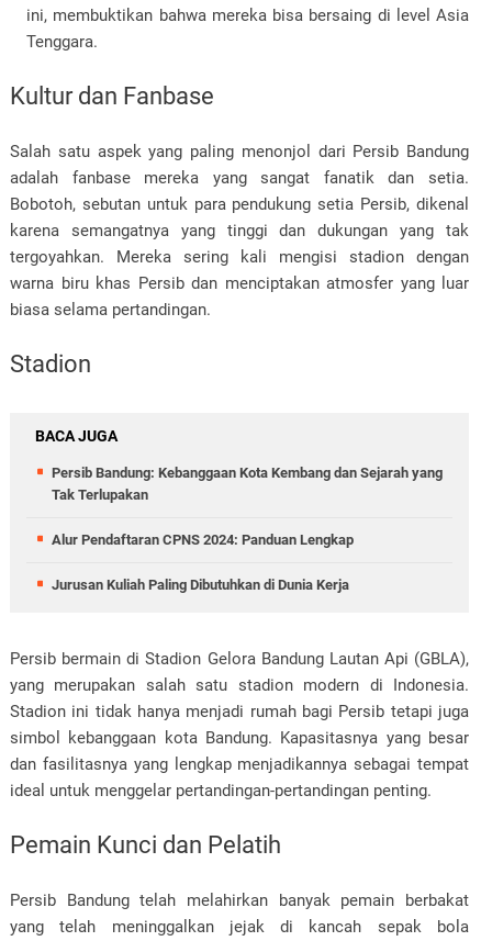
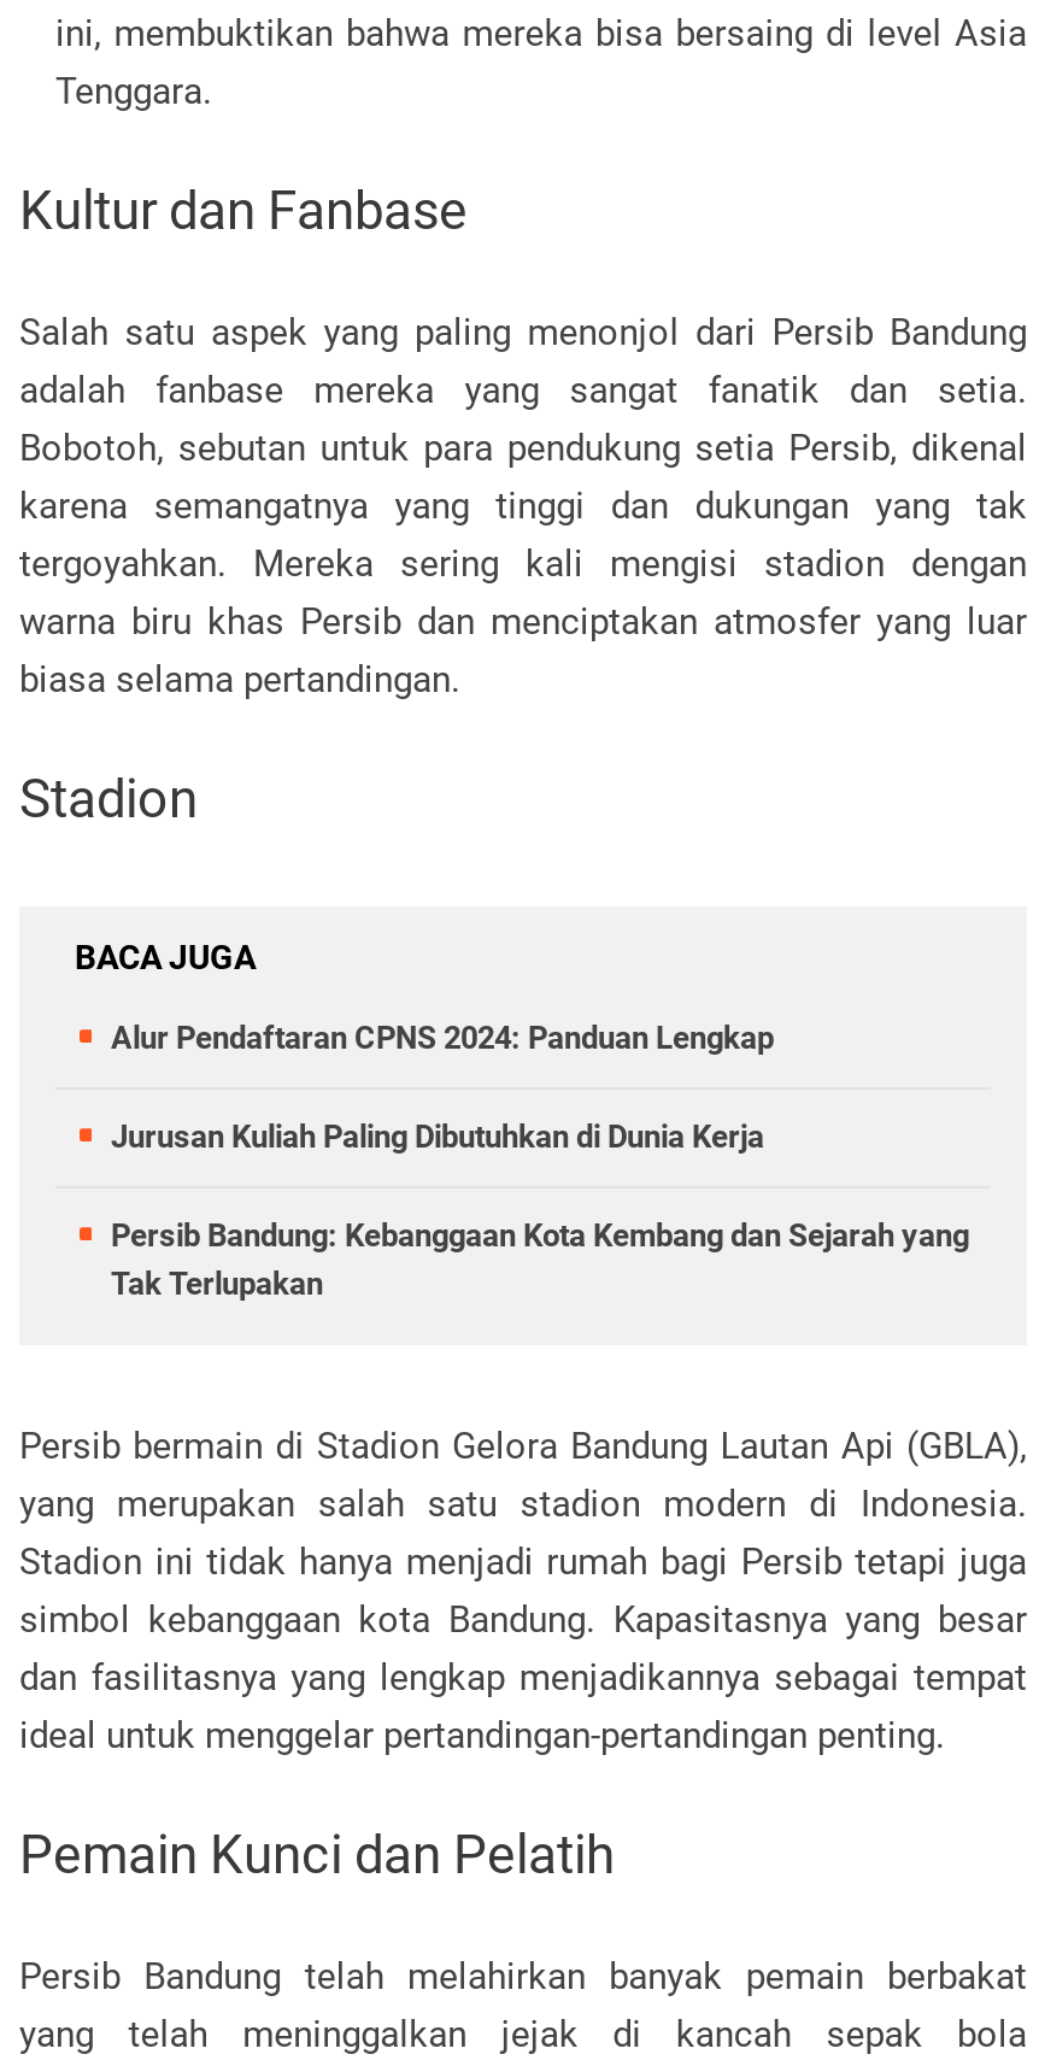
moved down: Persib Bandung: Kebanggaan Kota Kembang dan Sejarah yang | Tak Terlupakan

moved up: Alur Pendaftaran CPNS 2024: Panduan Lengkap | Jurusan Kuliah Paling Dibutuhkan di Dunia Kerja
